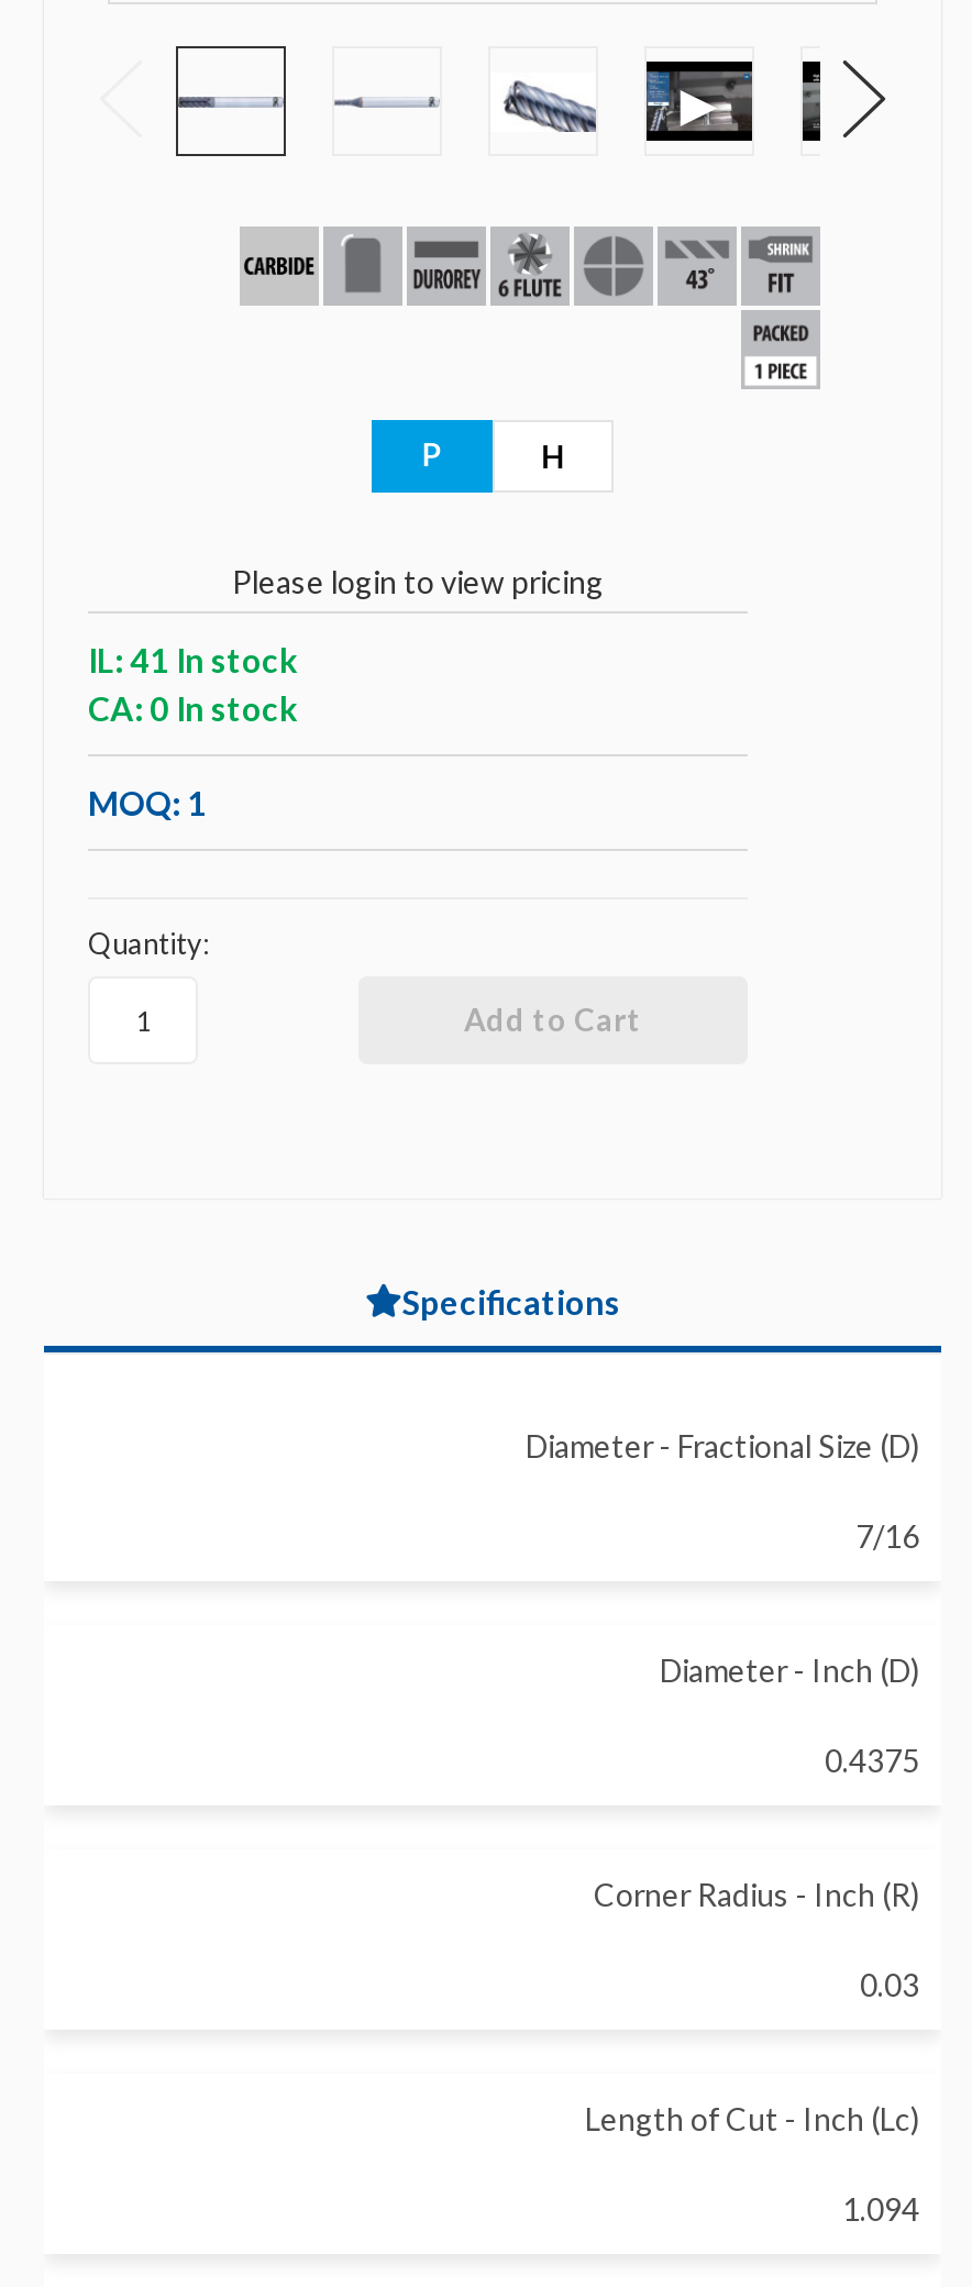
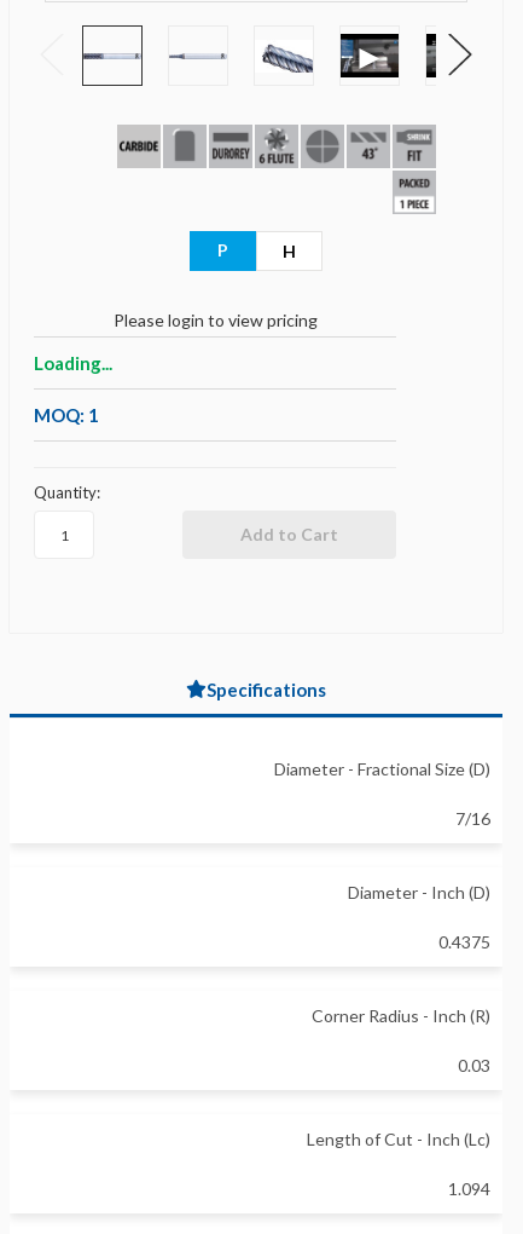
- IL: 41 In stock
- CA: 0 In stock
+ Loading...
